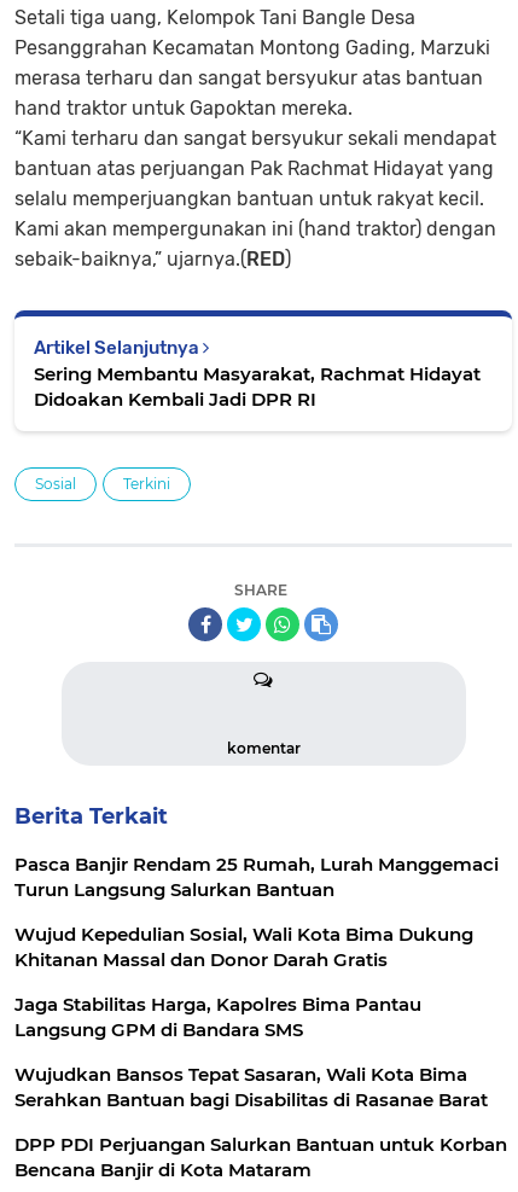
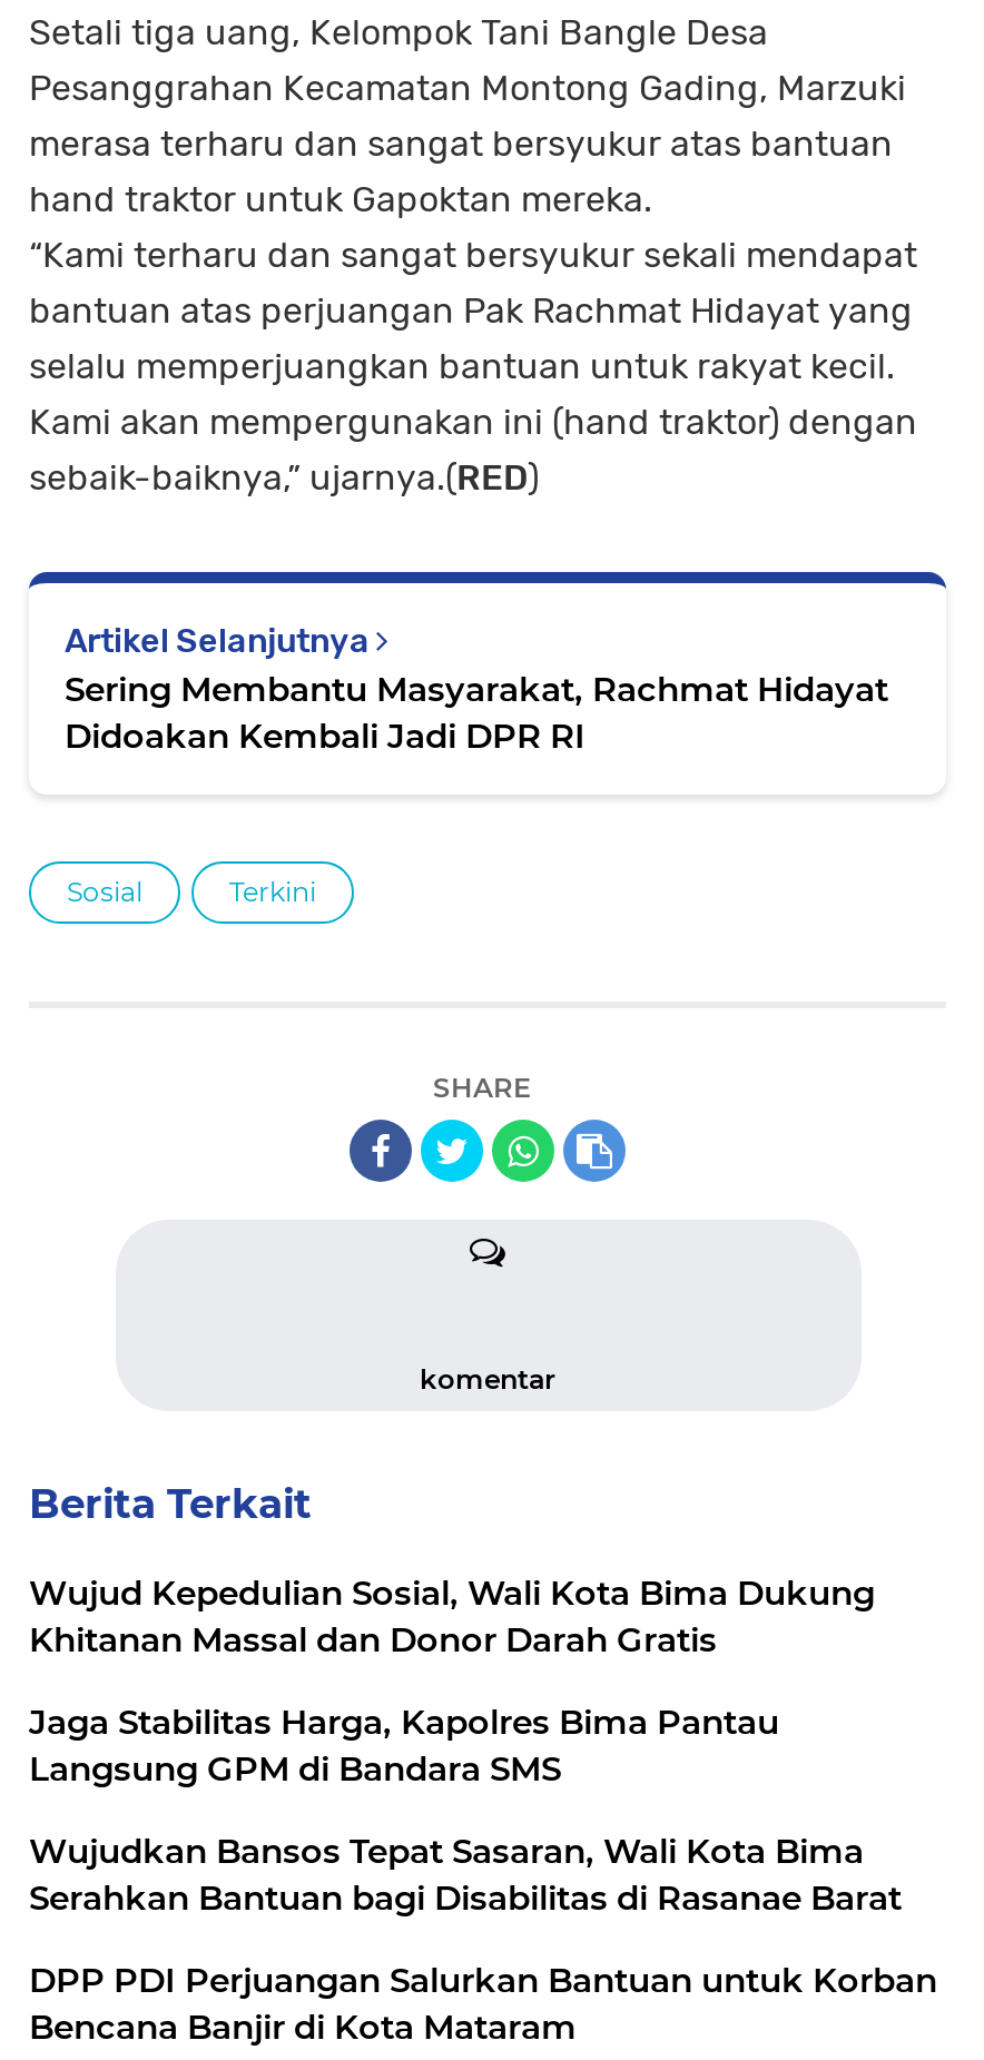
- Pasca Banjir Rendam 25 Rumah, Lurah Manggemaci
- Turun Langsung Salurkan Bantuan
